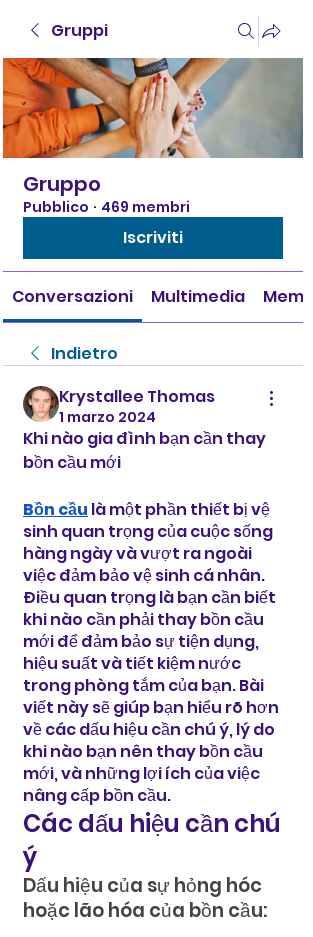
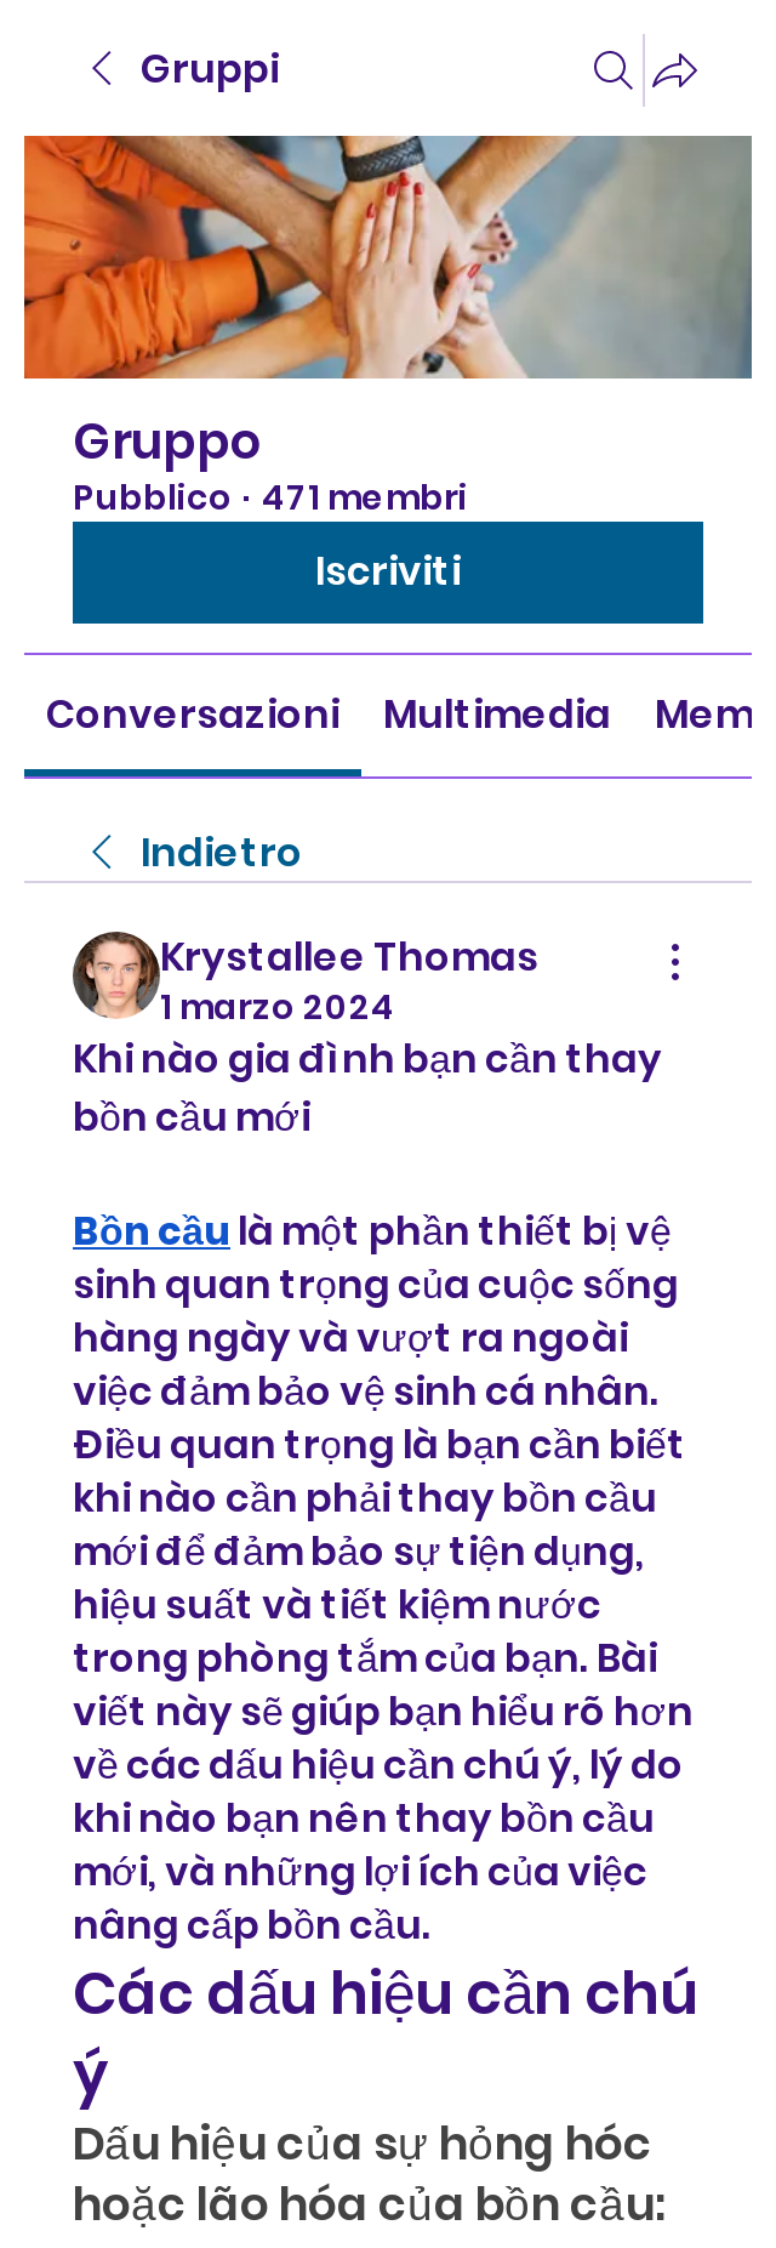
- Pubblico · 469 membri
+ Pubblico · 471 membri
